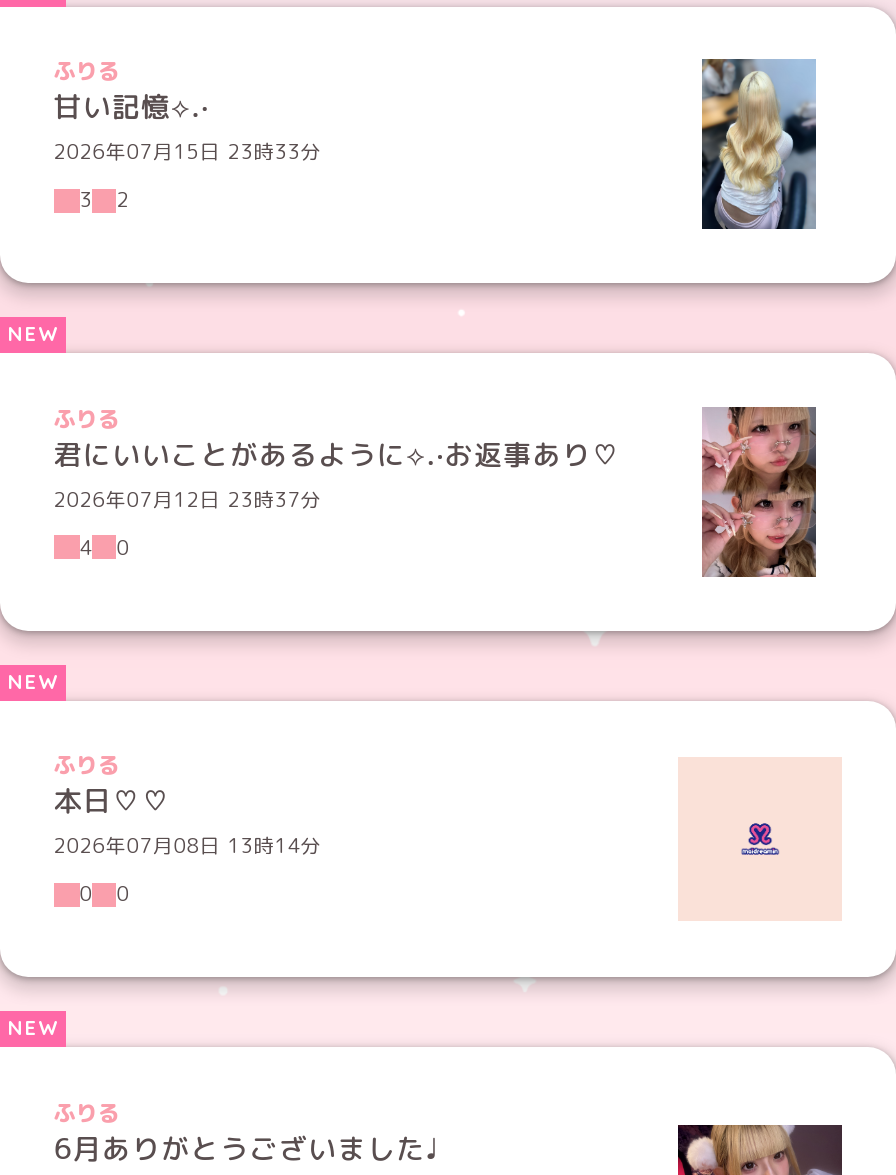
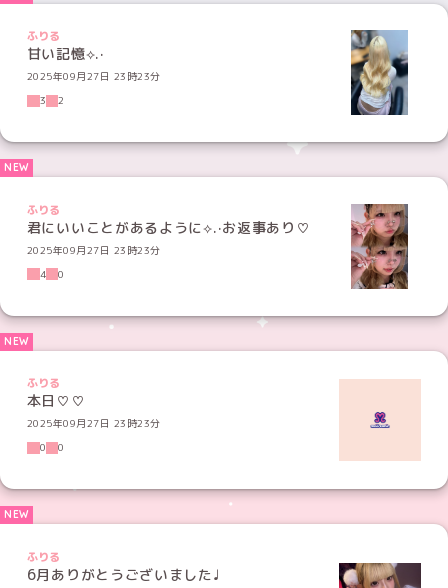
- 2026年07月15日 23時33分
+ 2025年09月27日 23時23分

- 2026年07月12日 23時37分
+ 2025年09月27日 23時23分

- 2026年07月08日 13時14分
+ 2025年09月27日 23時23分
